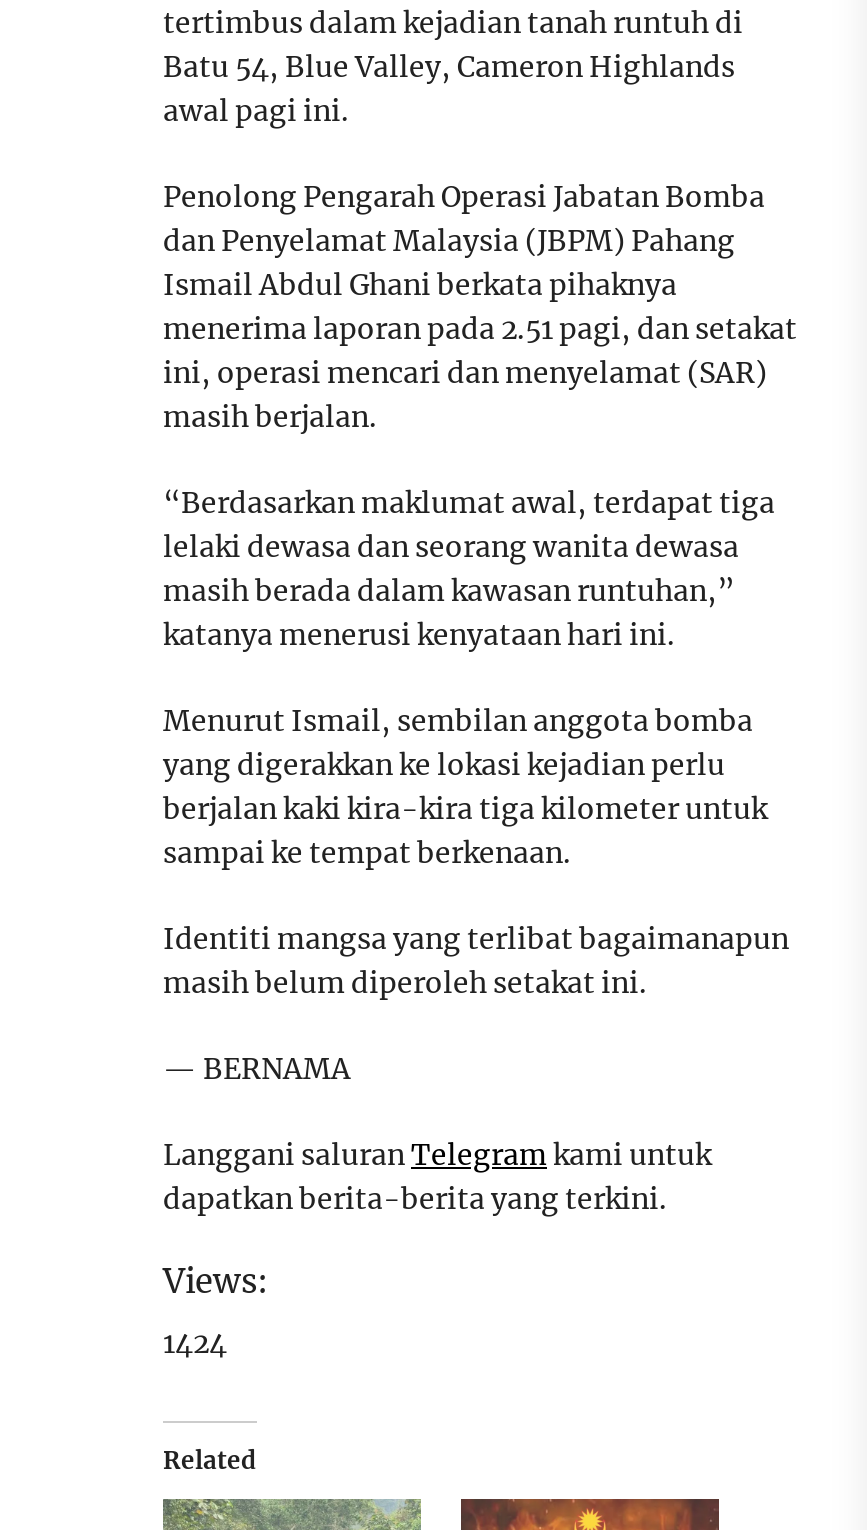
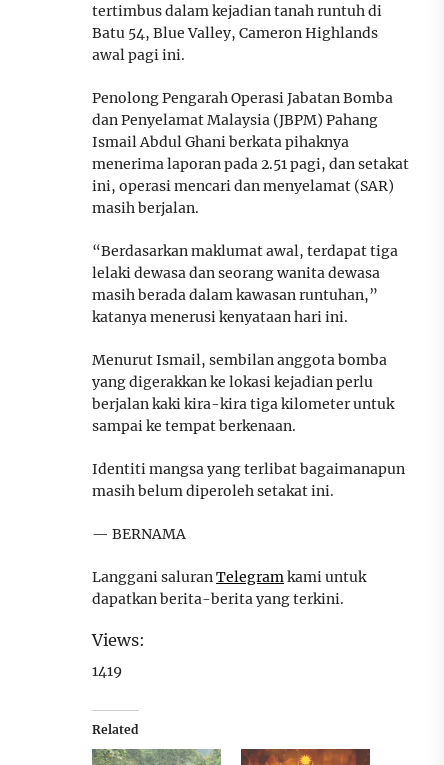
- 1424
+ 1419
